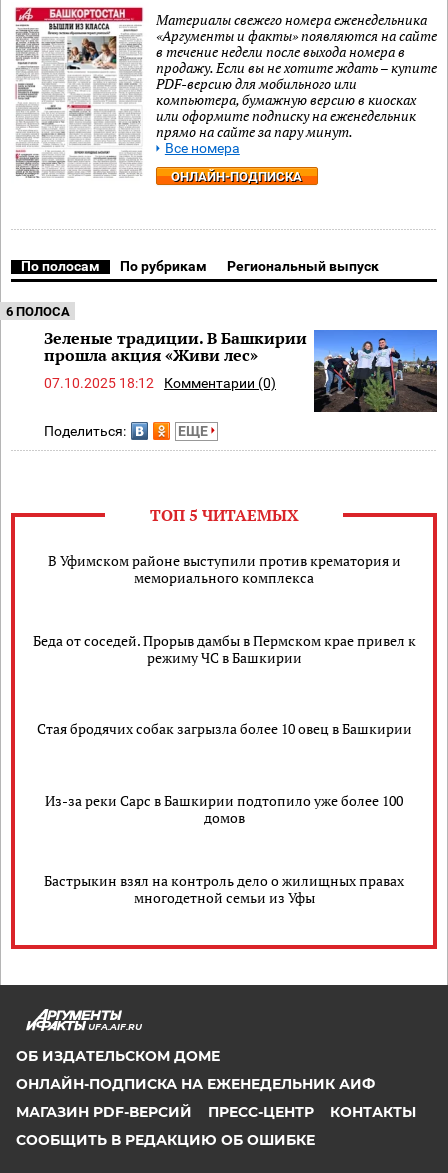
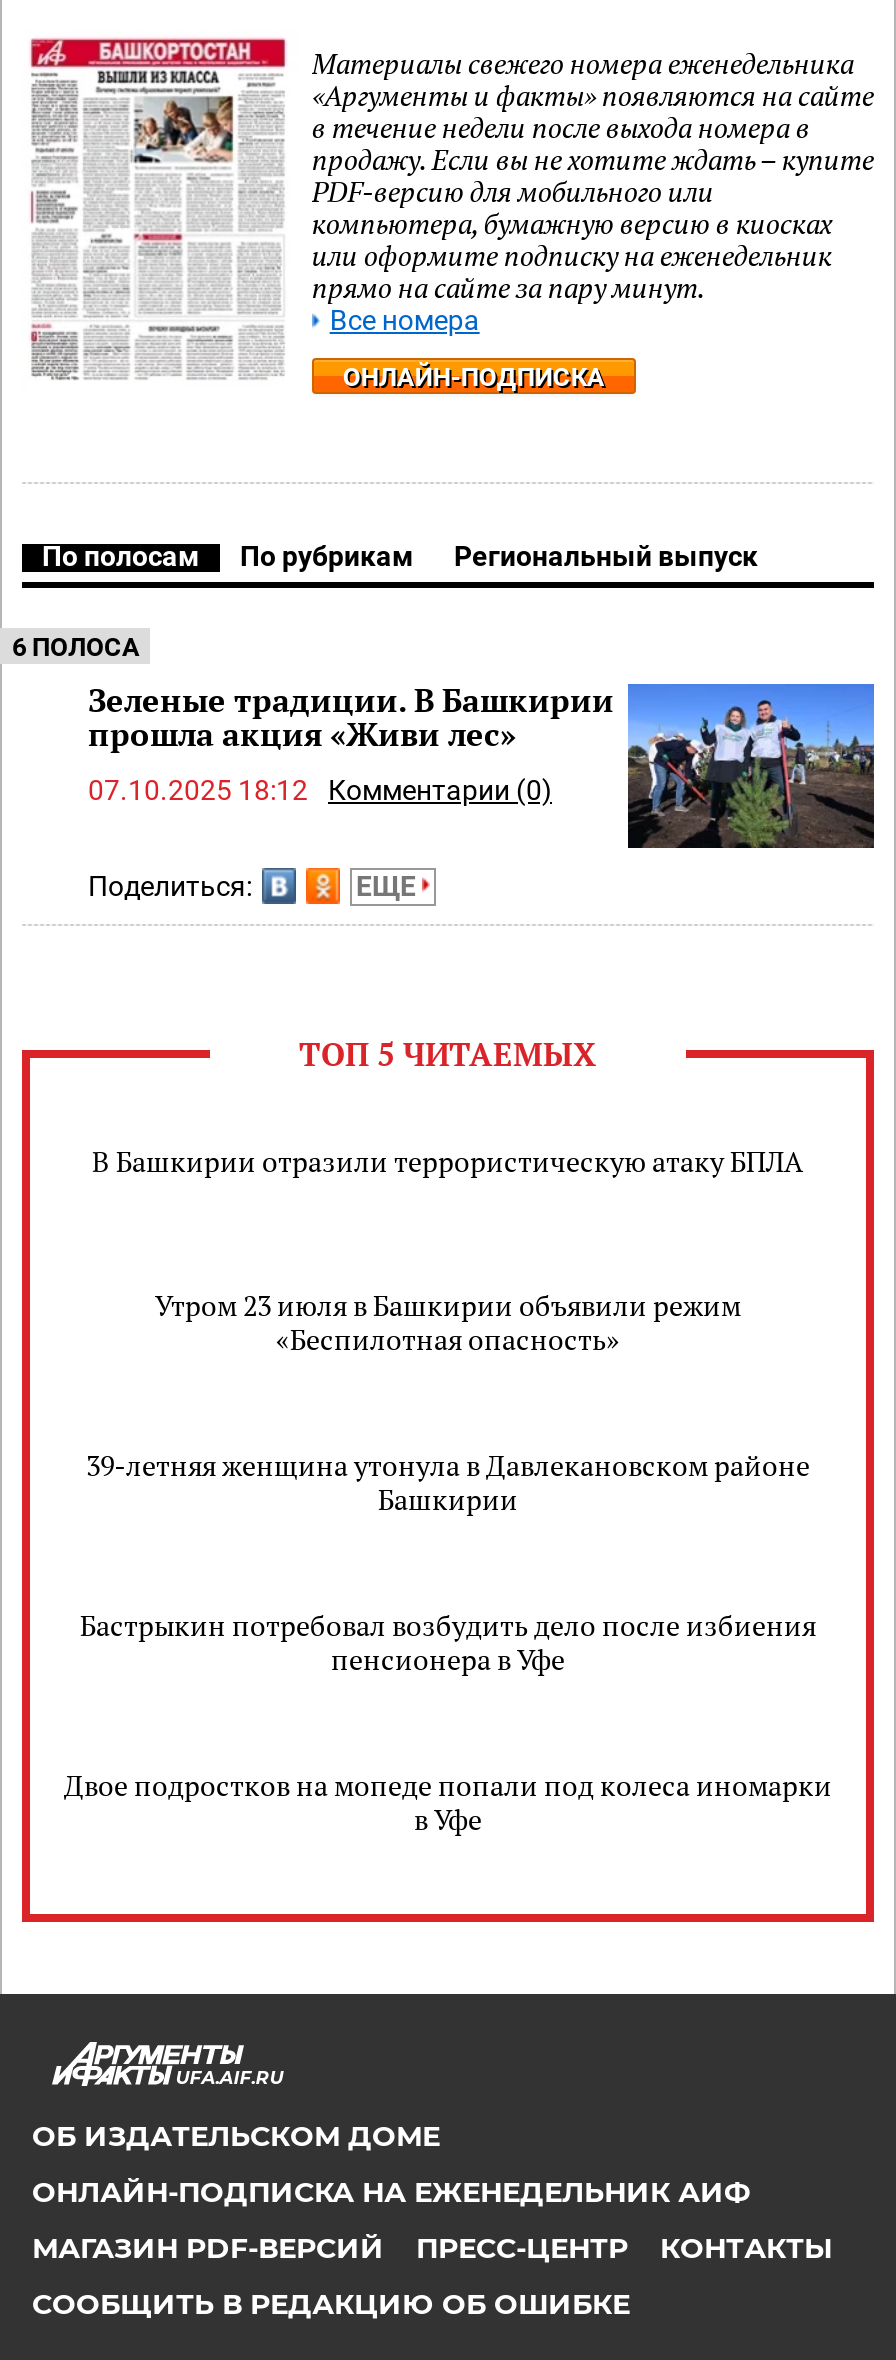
- В Уфимском районе выступили против крематория и
- мемориального комплекса
+ В Башкирии отразили террористическую атаку БПЛА

- Беда от соседей. Прорыв дамбы в Пермском крае привел к
- режиму ЧС в Башкирии
+ Утром 23 июля в Башкирии объявили режим
+ «Беспилотная опасность»

- Стая бродячих собак загрызла более 10 овец в Башкирии
+ 39-летняя женщина утонула в Давлекановском районе
+ Башкирии

- Из-за реки Сарс в Башкирии подтопило уже более 100
- домов
+ Бастрыкин потребовал возбудить дело после избиения
+ пенсионера в Уфе

- Бастрыкин взял на контроль дело о жилищных правах
- многодетной семьи из Уфы
+ Двое подростков на мопеде попали под колеса иномарки
+ в Уфе
